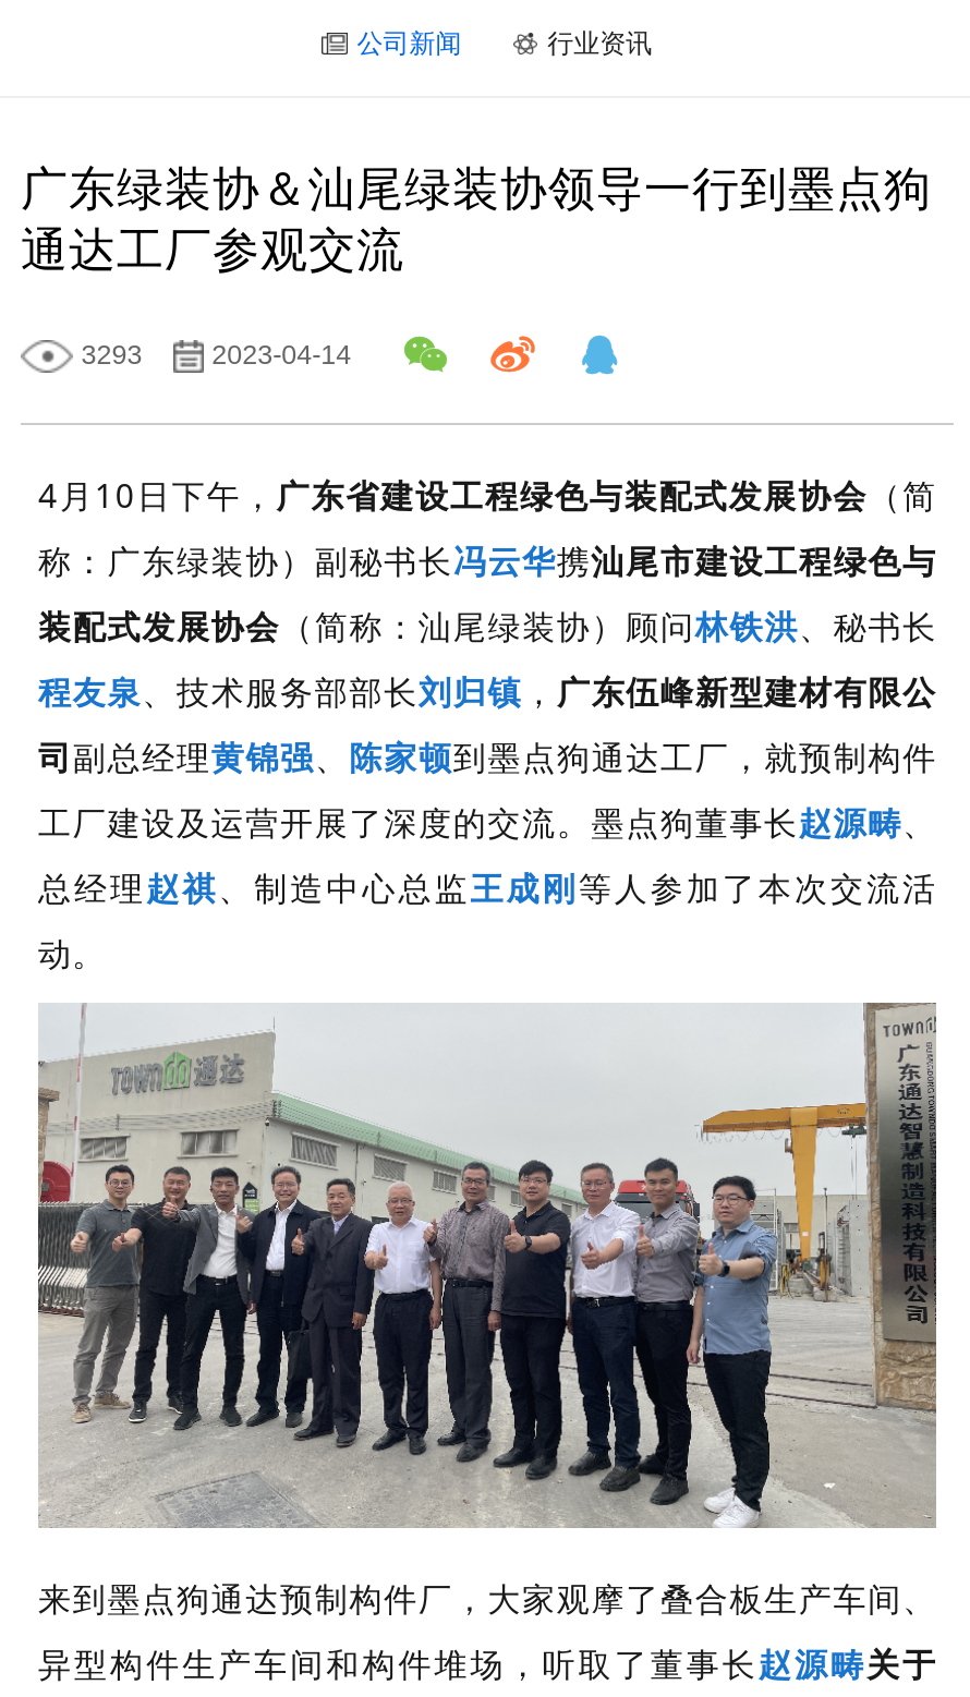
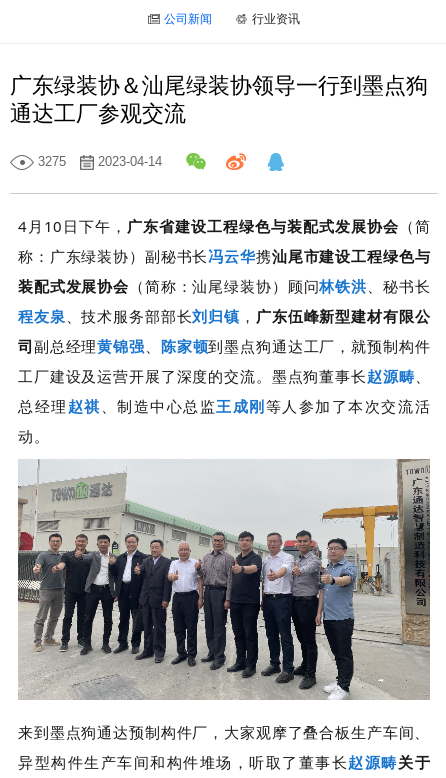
- 3293
+ 3275
